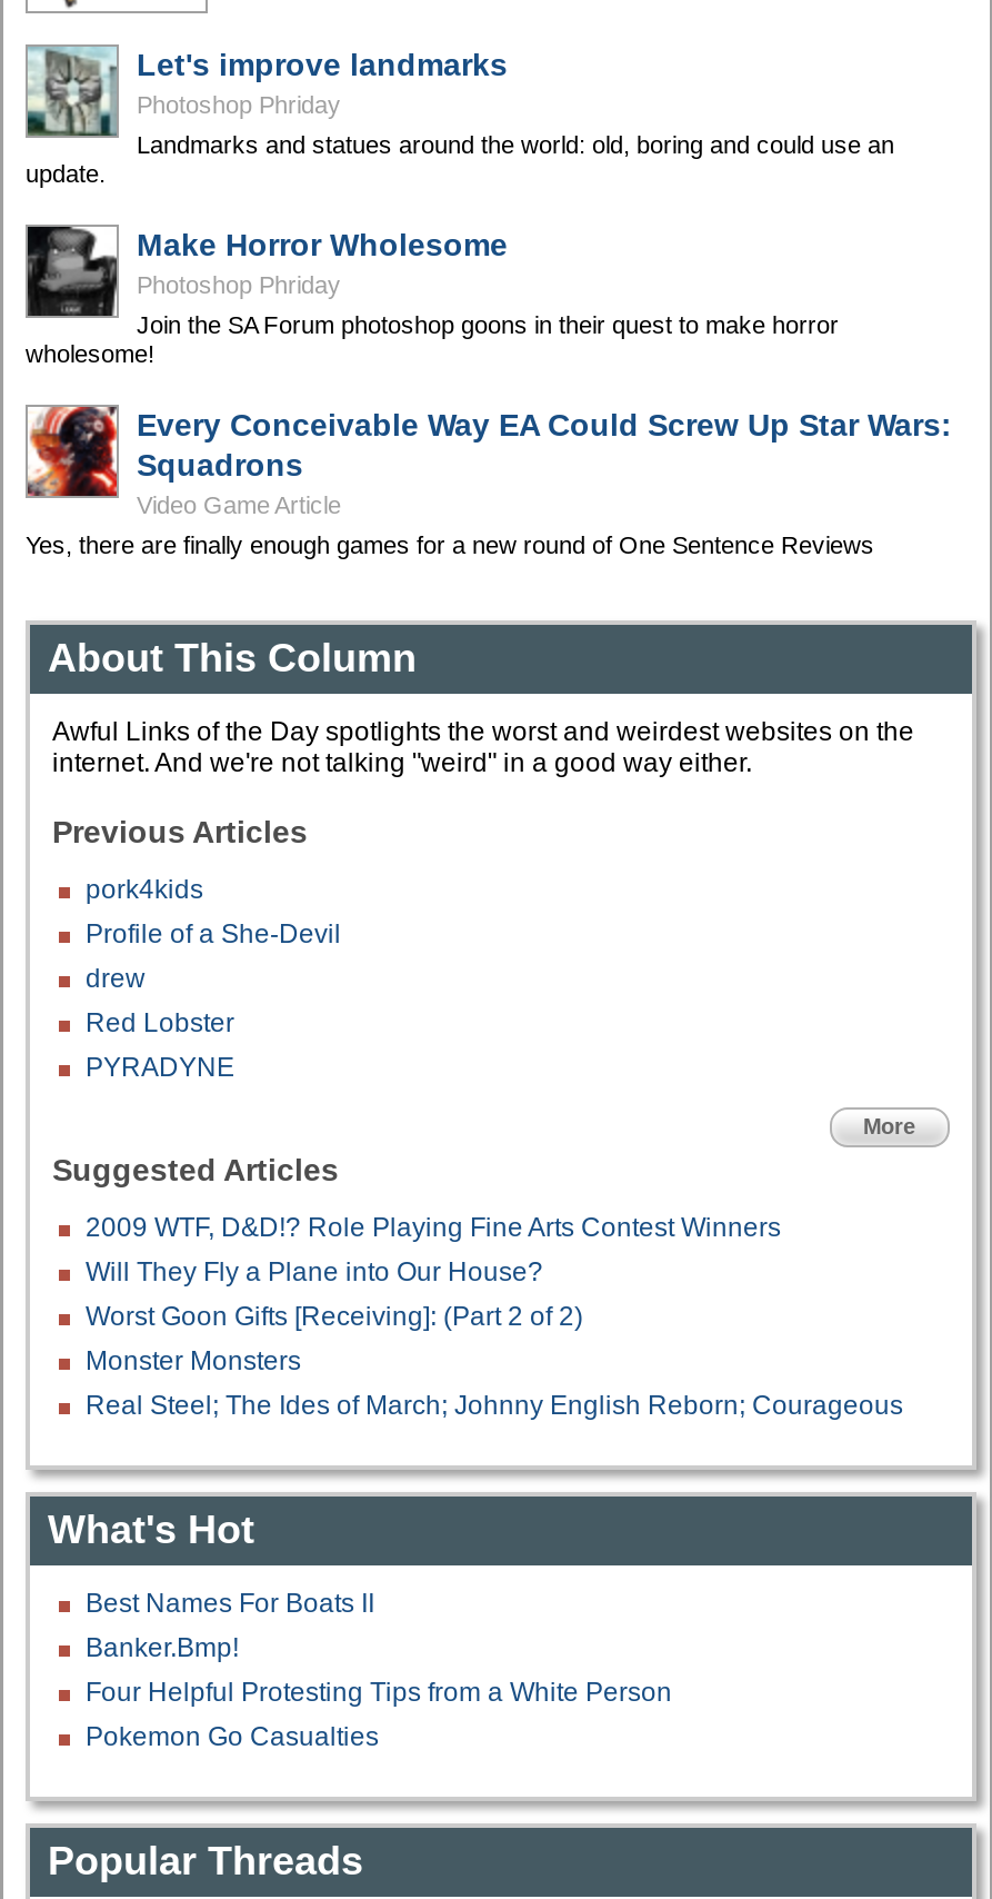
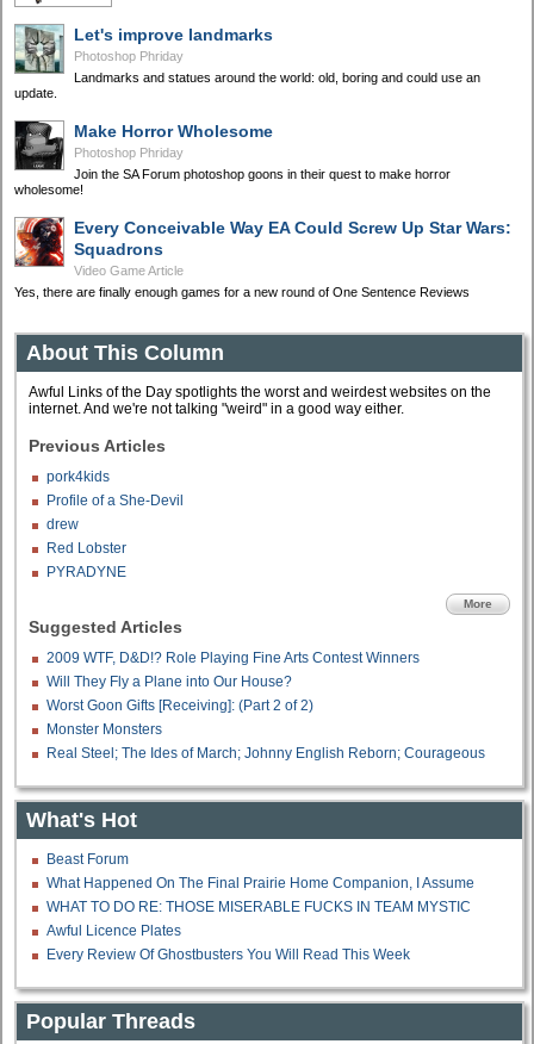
- Best Names For Boats II
- Banker.Bmp!
- Four Helpful Protesting Tips from a White Person
- Pokemon Go Casualties
+ Beast Forum
+ What Happened On The Final Prairie Home Companion, I Assume
+ WHAT TO DO RE: THOSE MISERABLE FUCKS IN TEAM MYSTIC
+ Awful Licence Plates
+ Every Review Of Ghostbusters You Will Read This Week
